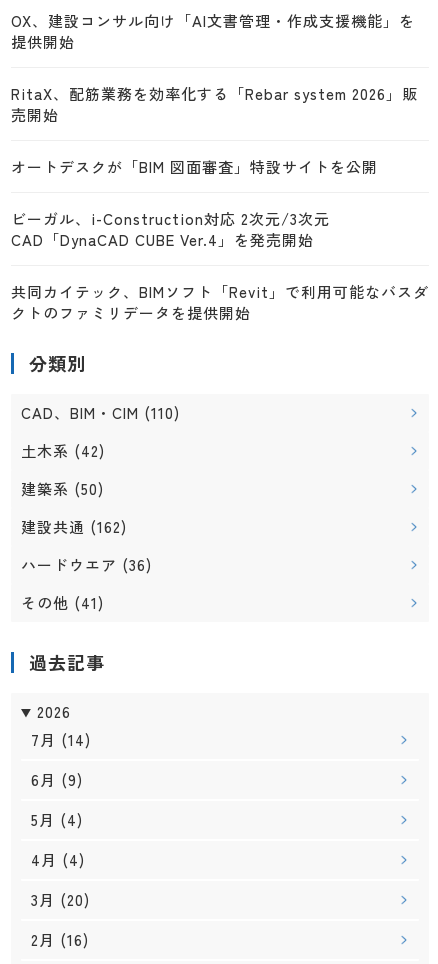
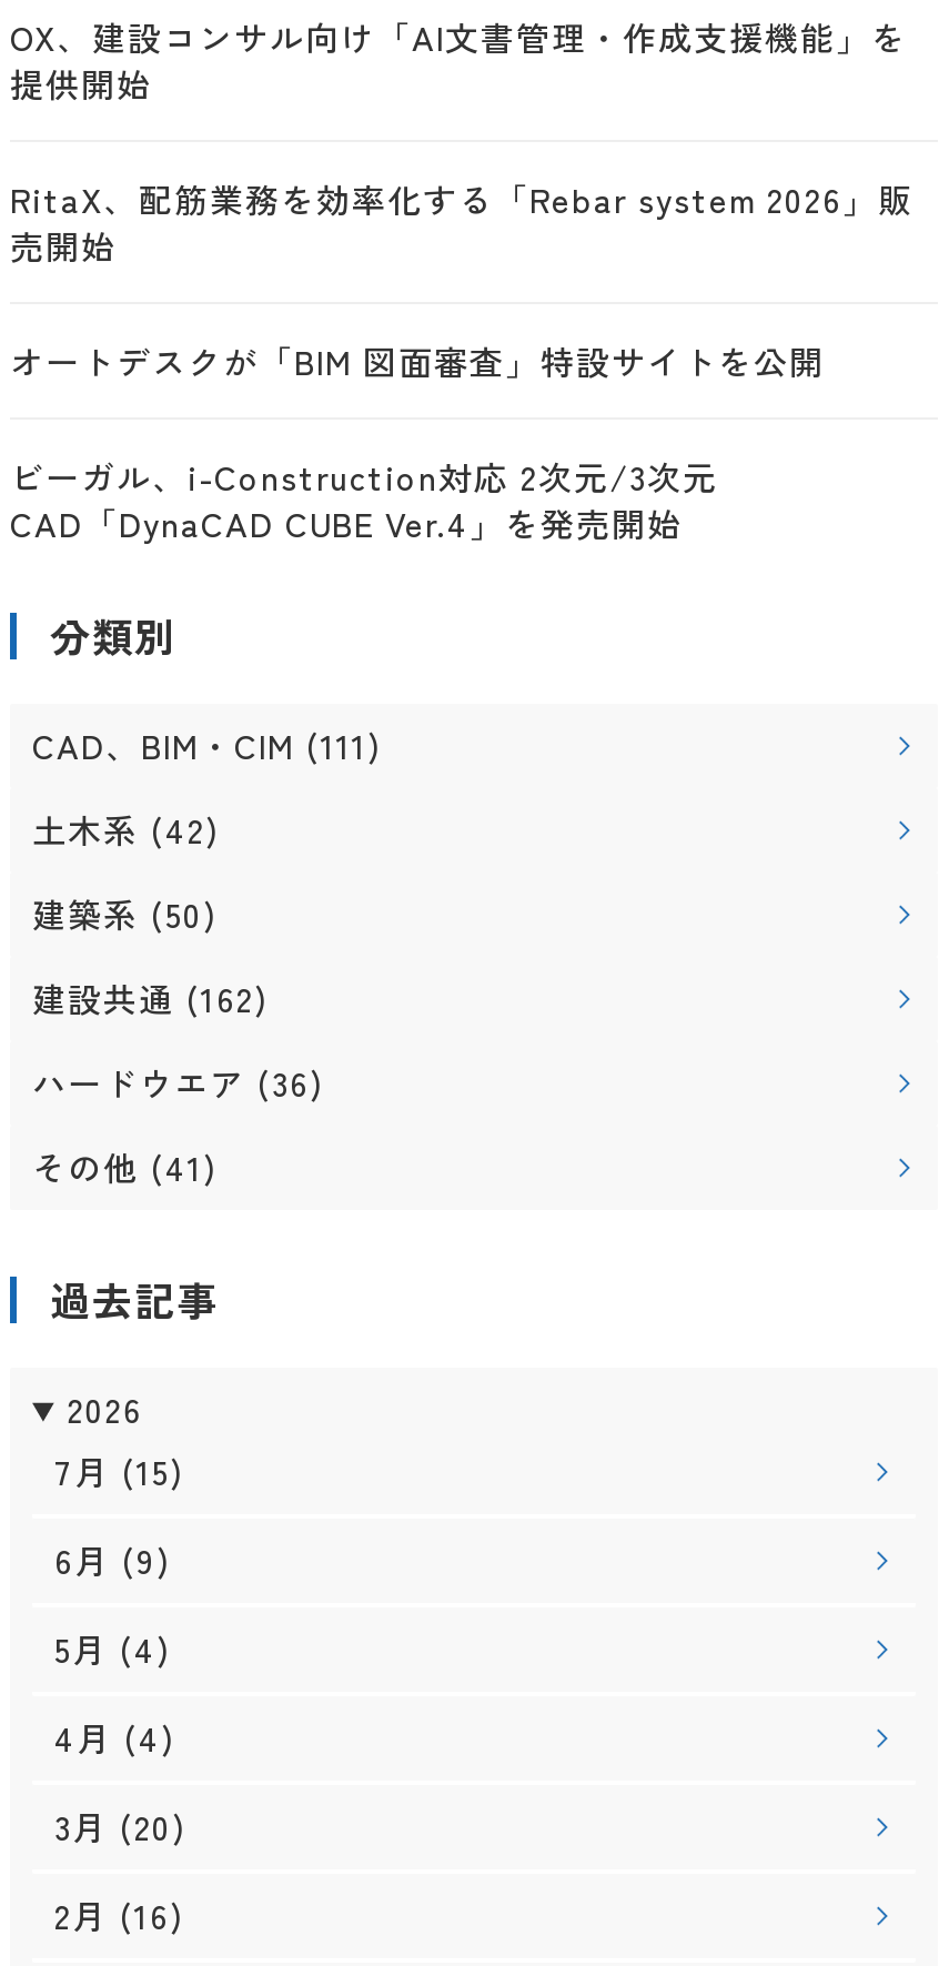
- 共同カイテック、BIMソフト「Revit」で利用可能なバスダ
- クトのファミリデータを提供開始

- CAD、BIM・CIM (110)
+ CAD、BIM・CIM (111)

- 7月(14)
+ 7月(15)
